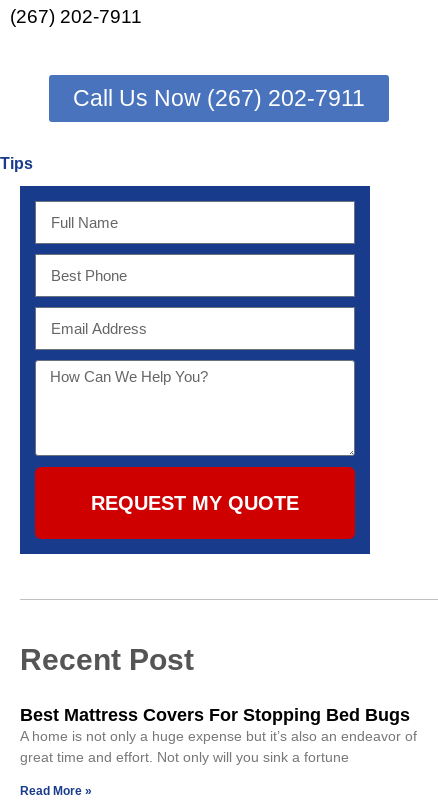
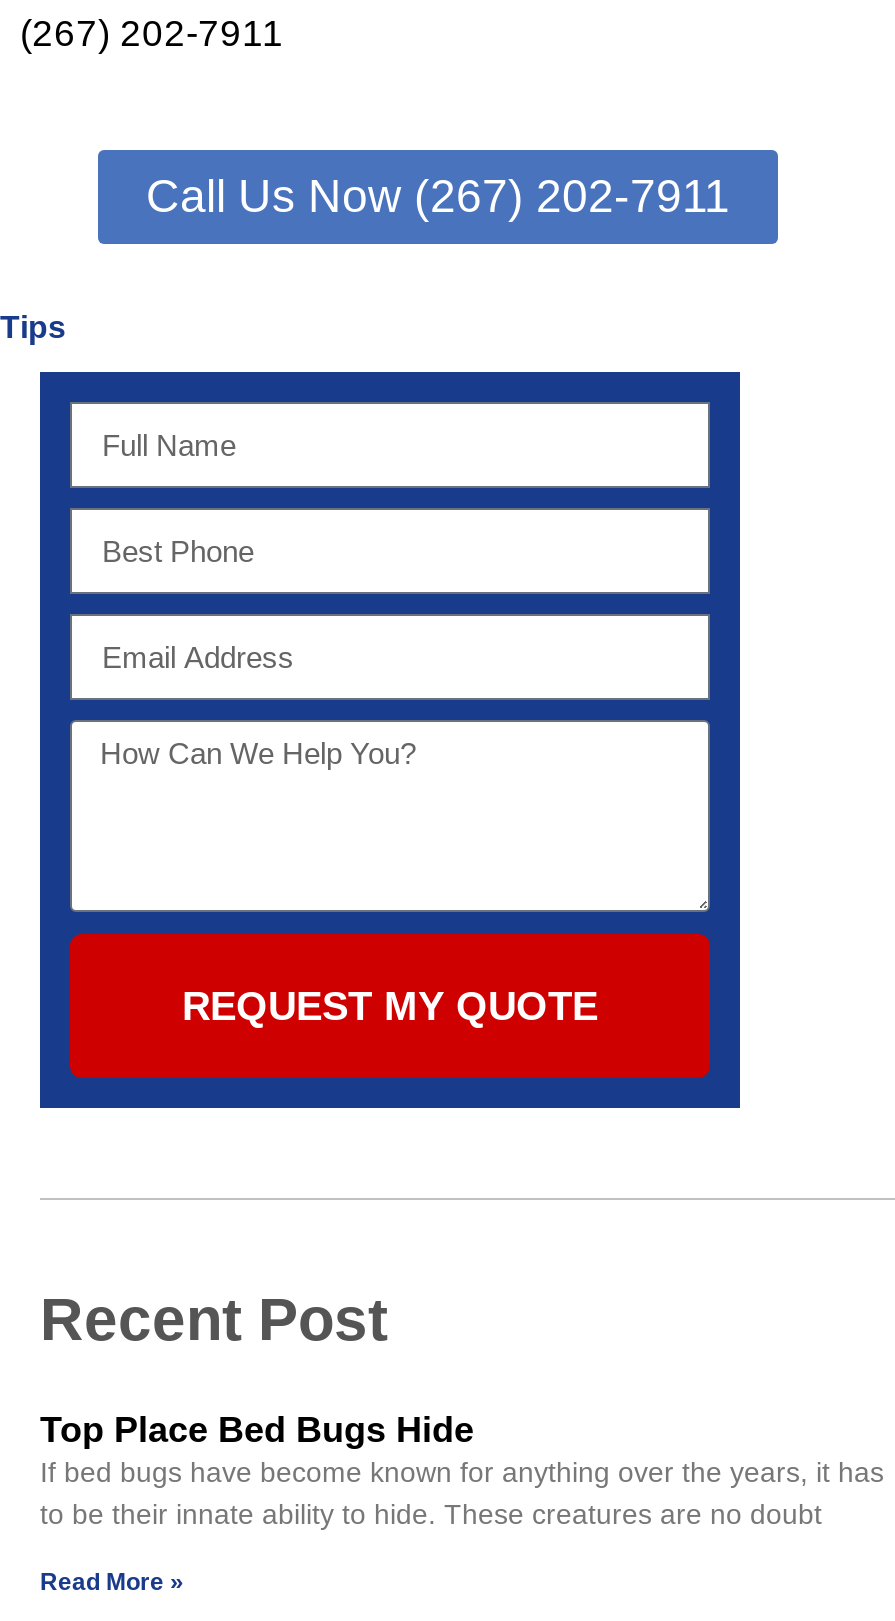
- Best Mattress Covers For Stopping Bed Bugs
- A home is not only a huge expense but it’s also an endeavor of
- great time and effort. Not only will you sink a fortune
+ Top Place Bed Bugs Hide
+ If bed bugs have become known for anything over the years, it has
+ to be their innate ability to hide. These creatures are no doubt
